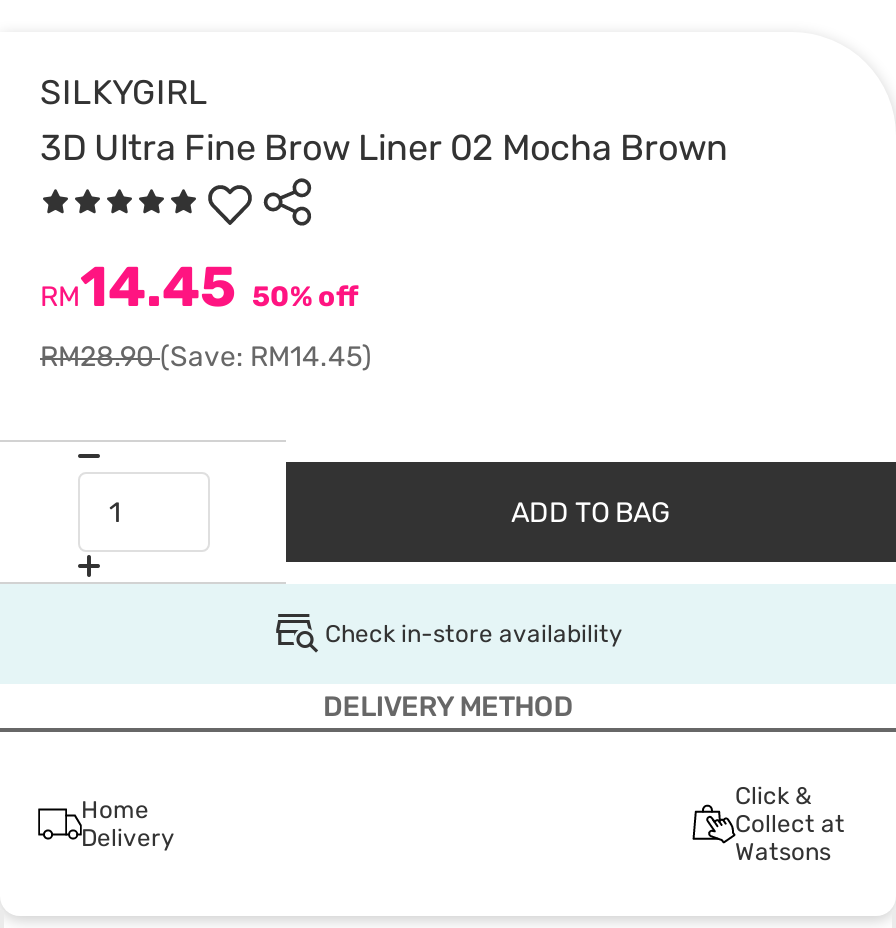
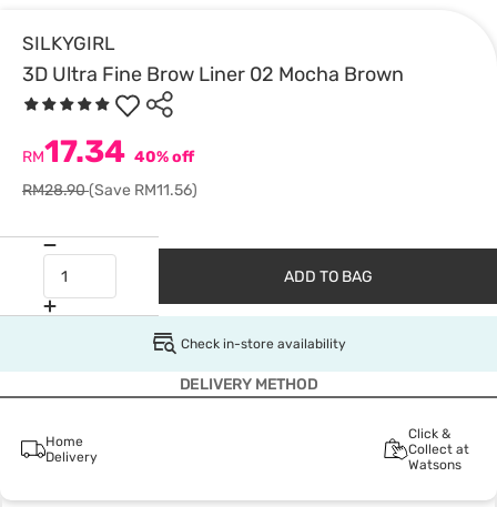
- RM14.45 50% off
+ RM17.34 40% off

- RM28.90(Save: RM14.45)
+ RM28.90(Save RM11.56)
